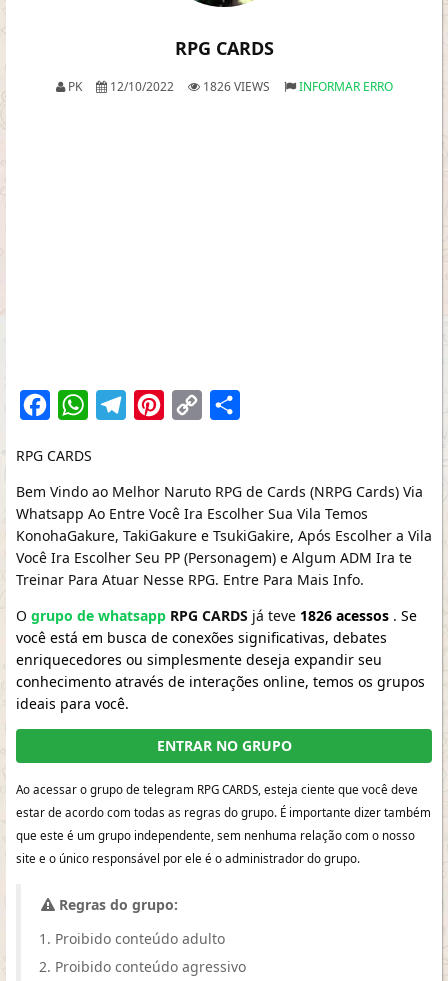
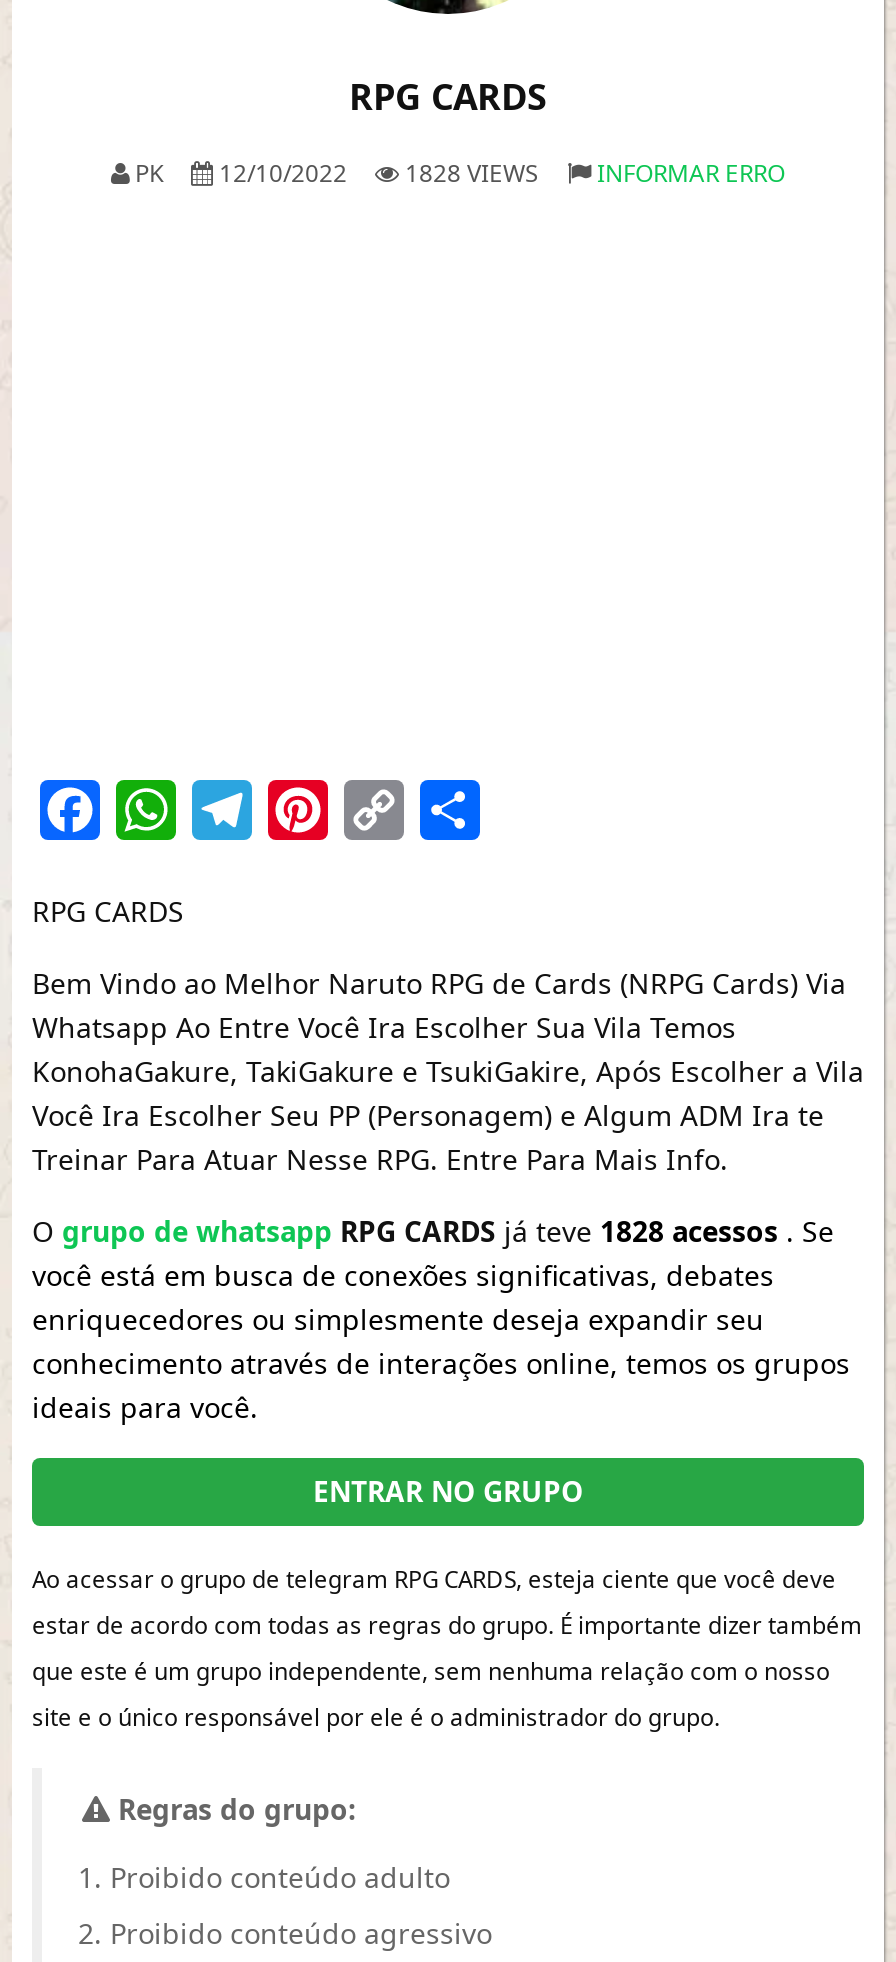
- PK 12/10/2022 1826 VIEWS INFORMAR ERRO
+ PK 12/10/2022 1828 VIEWS INFORMAR ERRO

- O grupo de whatsapp RPG CARDS já teve 1826 acessos. Se
+ O grupo de whatsapp RPG CARDS já teve 1828 acessos. Se
